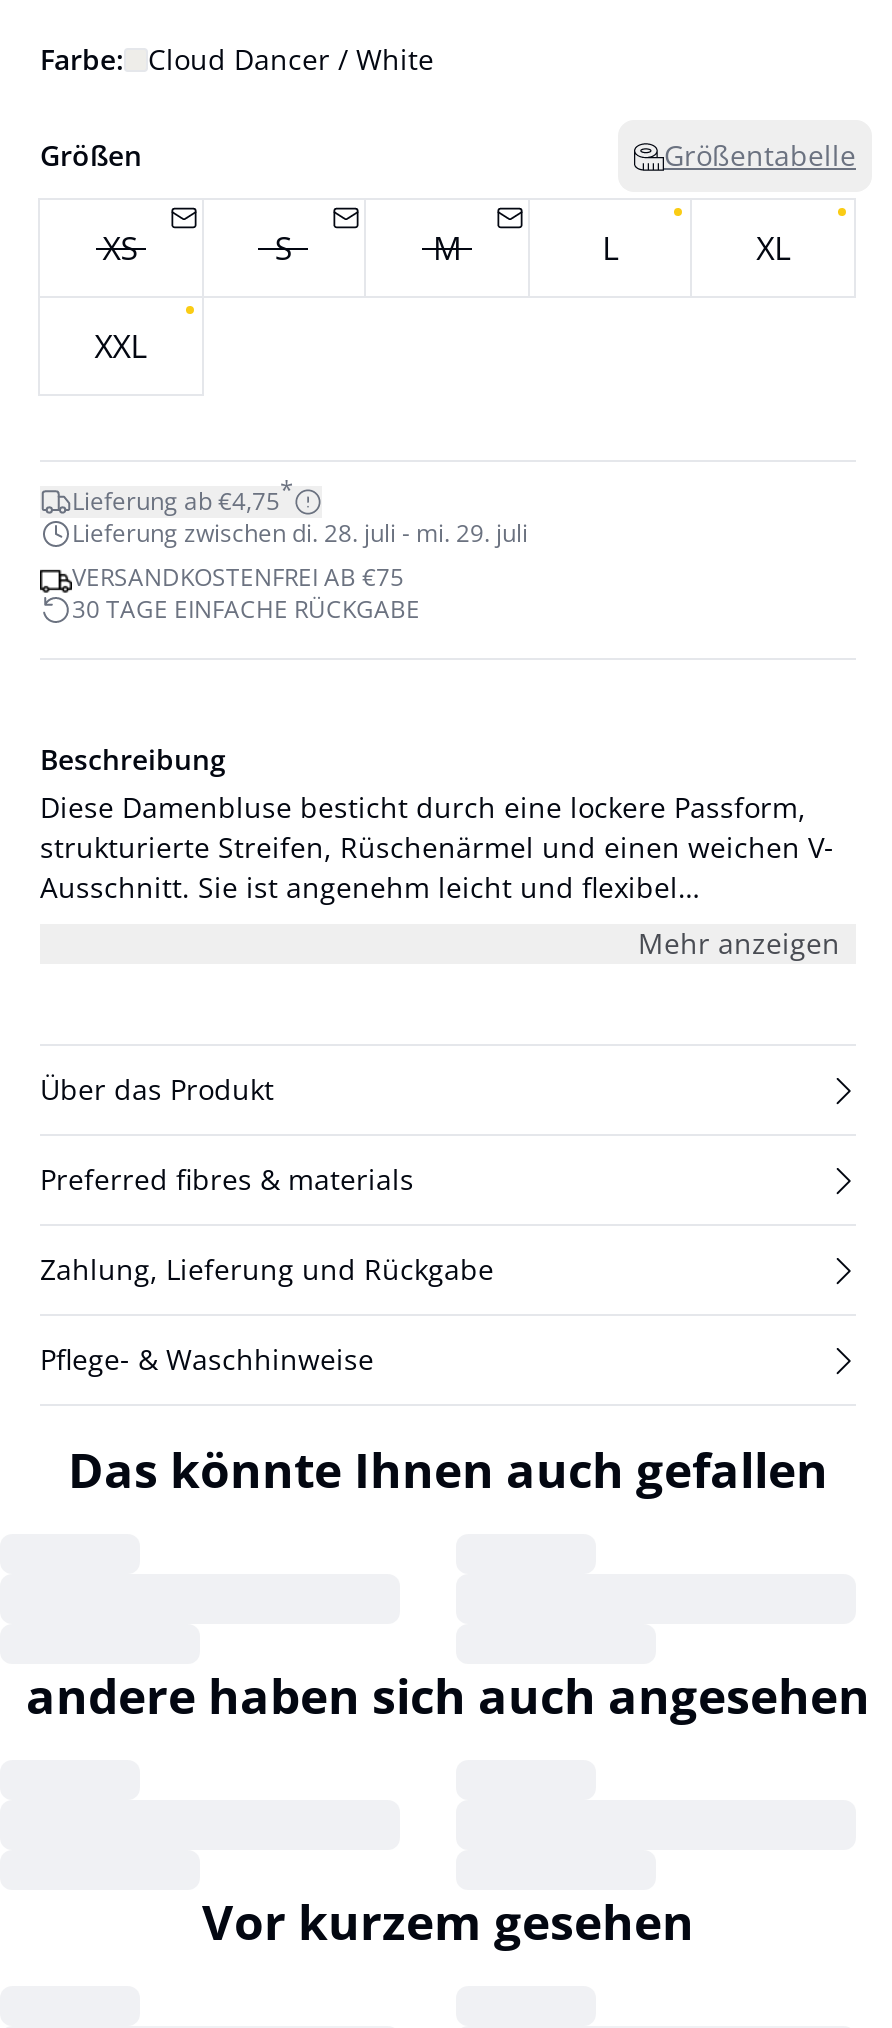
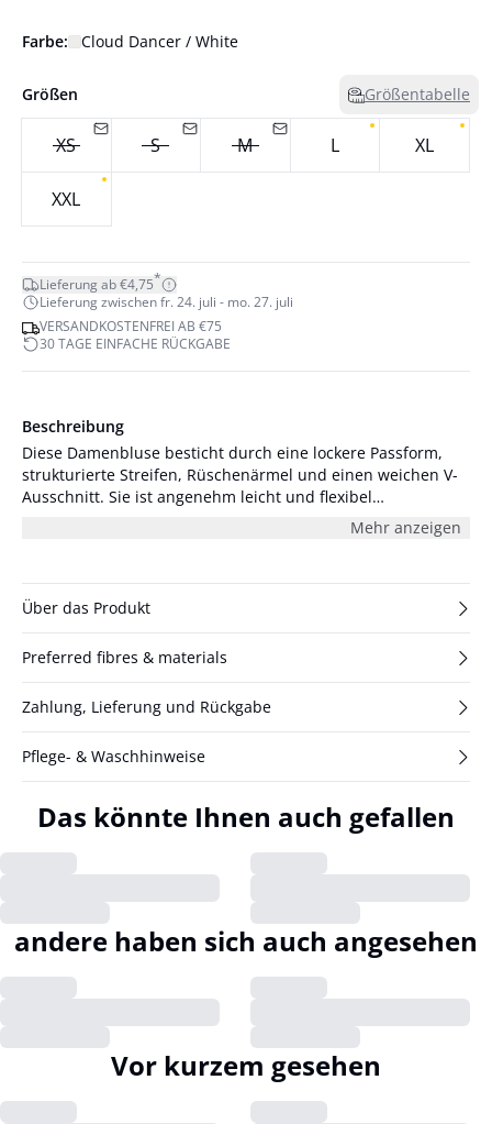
- Lieferung zwischen di. 28. juli - mi. 29. juli
+ Lieferung zwischen fr. 24. juli - mo. 27. juli
